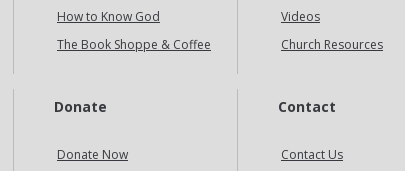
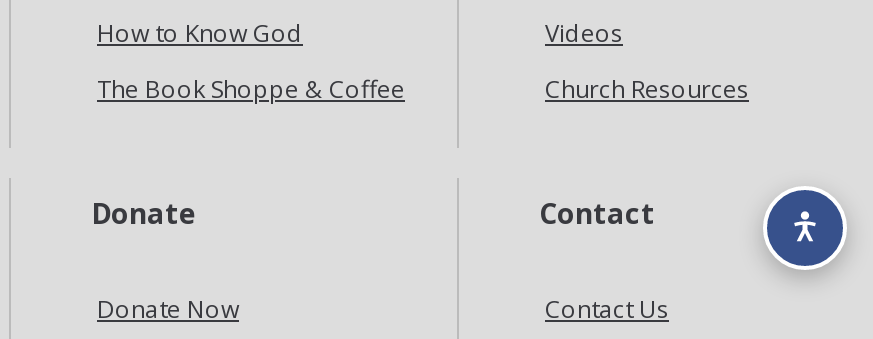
+ [image]
